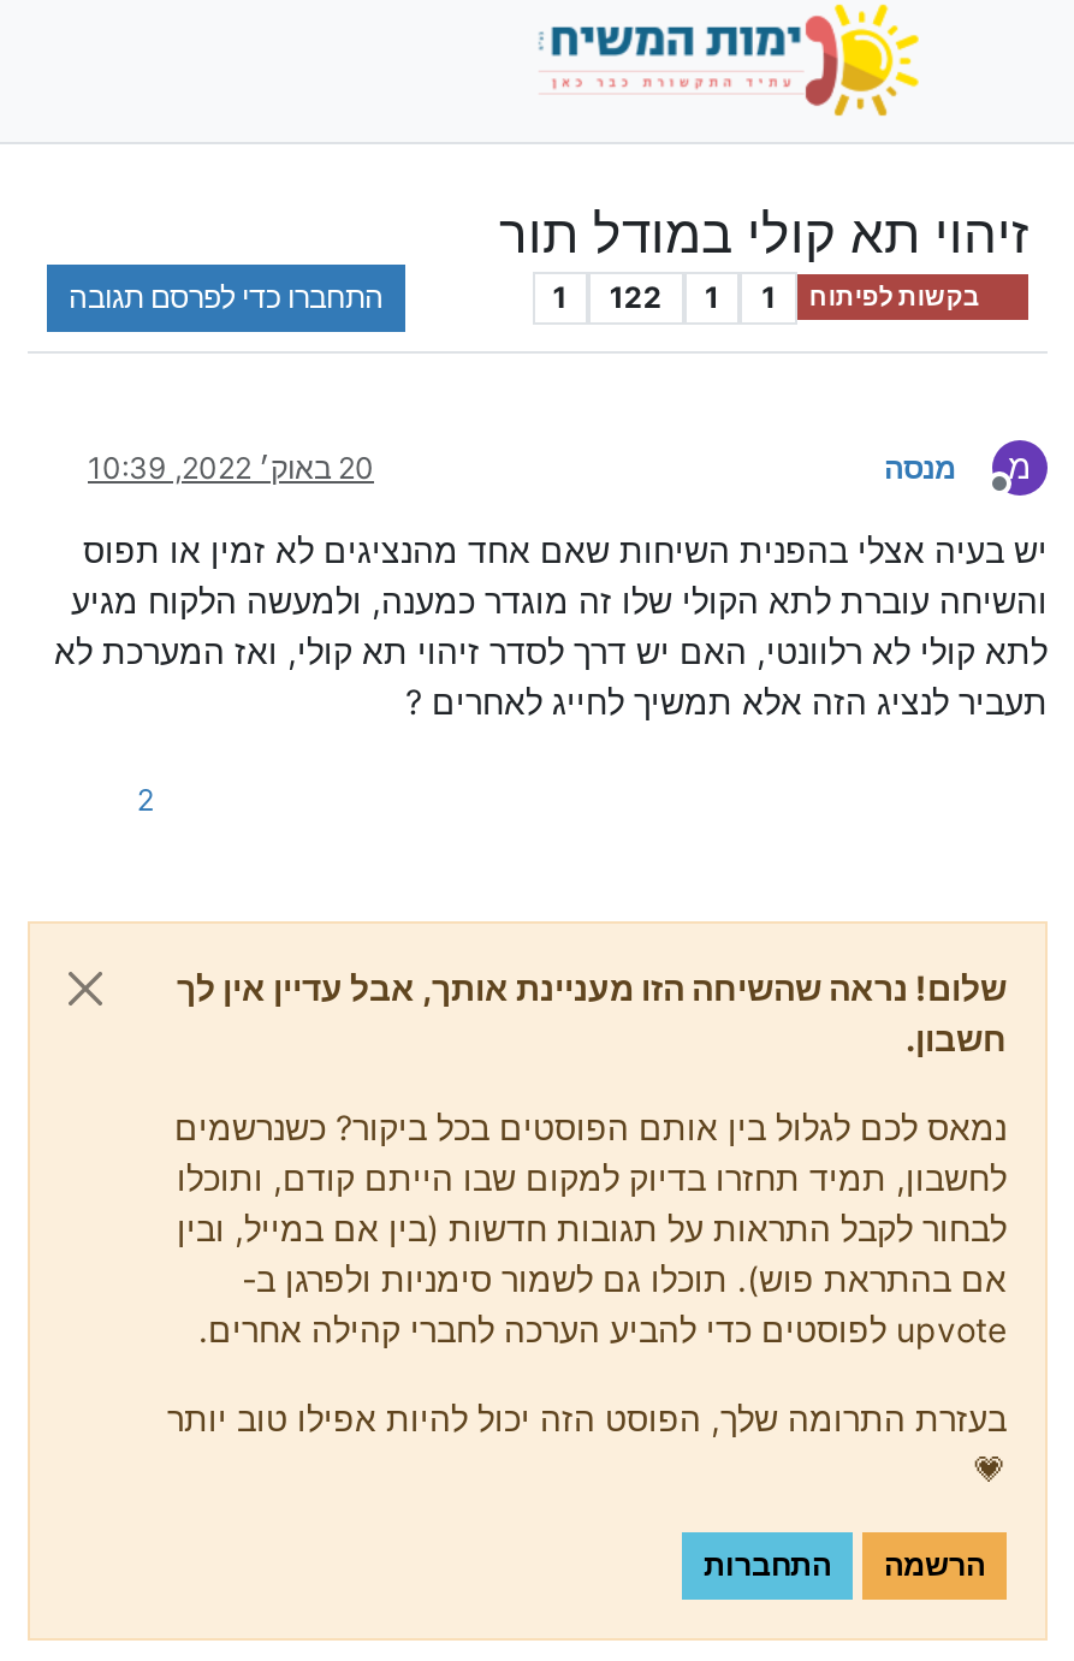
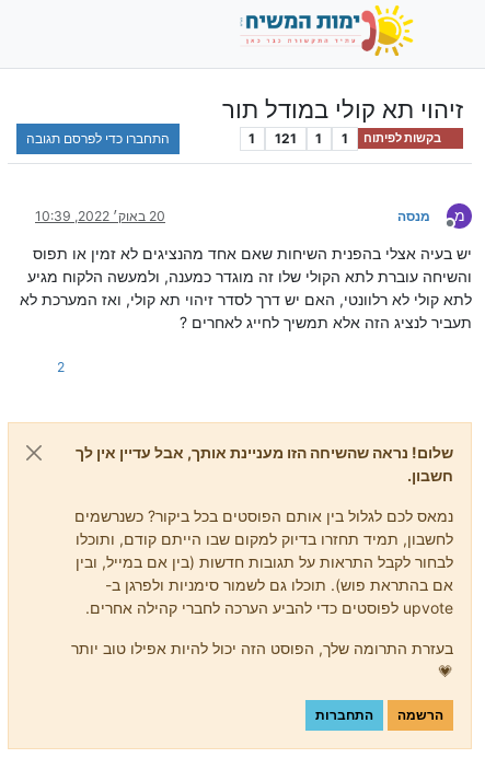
- בקשות לפיתוח 1 1 122 1
+ בקשות לפיתוח 1 1 121 1
